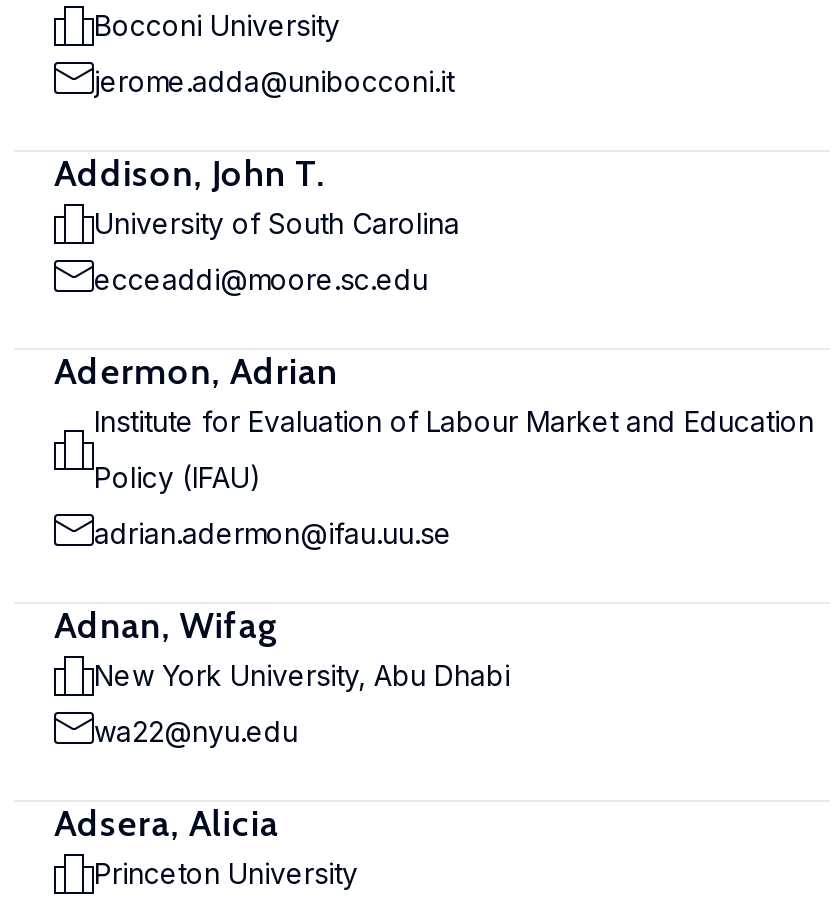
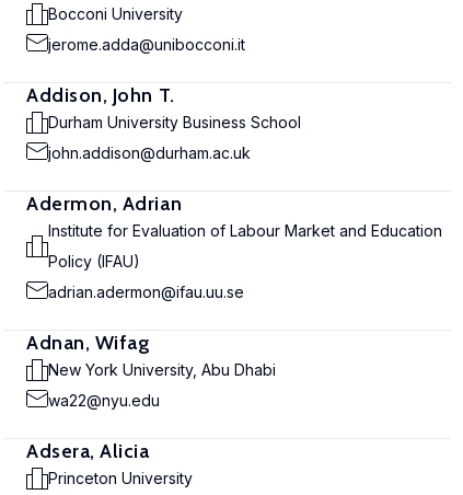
- University of South Carolina
+ Durham University Business School

- ecceaddi@moore.sc.edu
+ john.addison@durham.ac.uk
